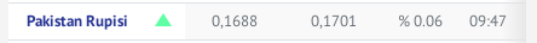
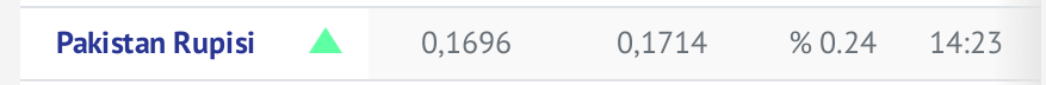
- 0,1688
+ 0,1696

- 0,1701
+ 0,1714

- % 0.06
+ % 0.24

- 09:47
+ 14:23
